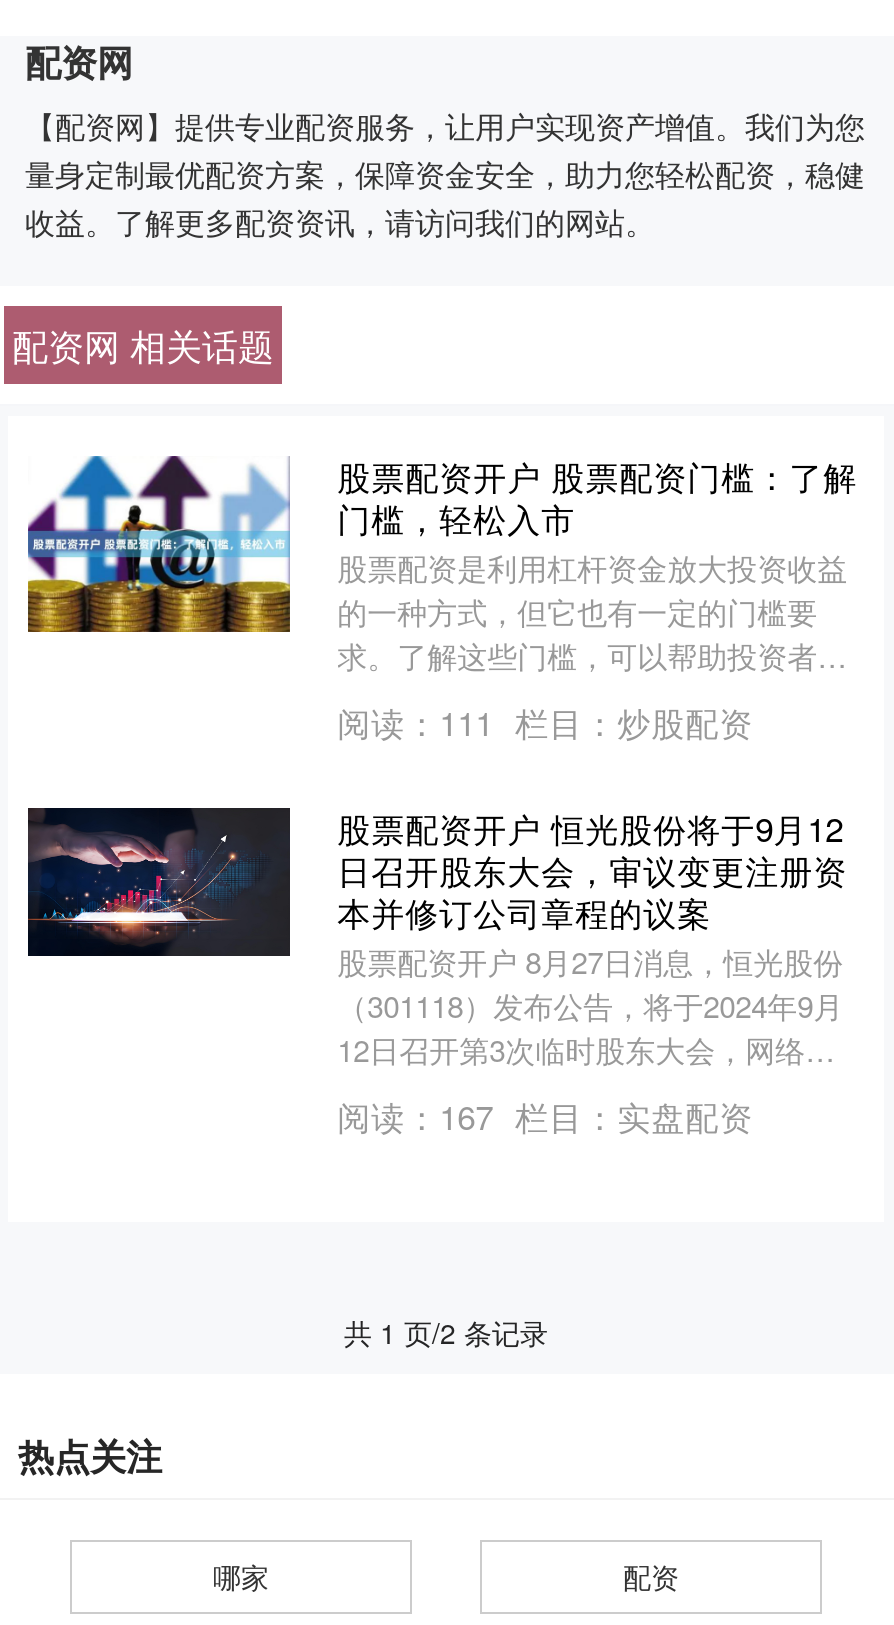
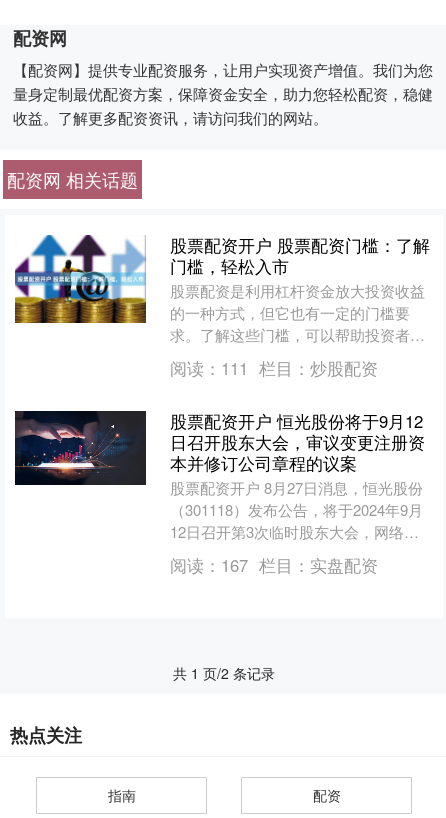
- 哪家
+ 指南
